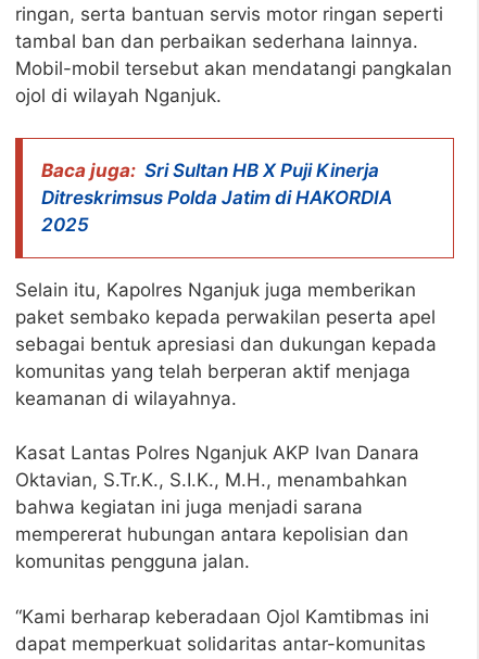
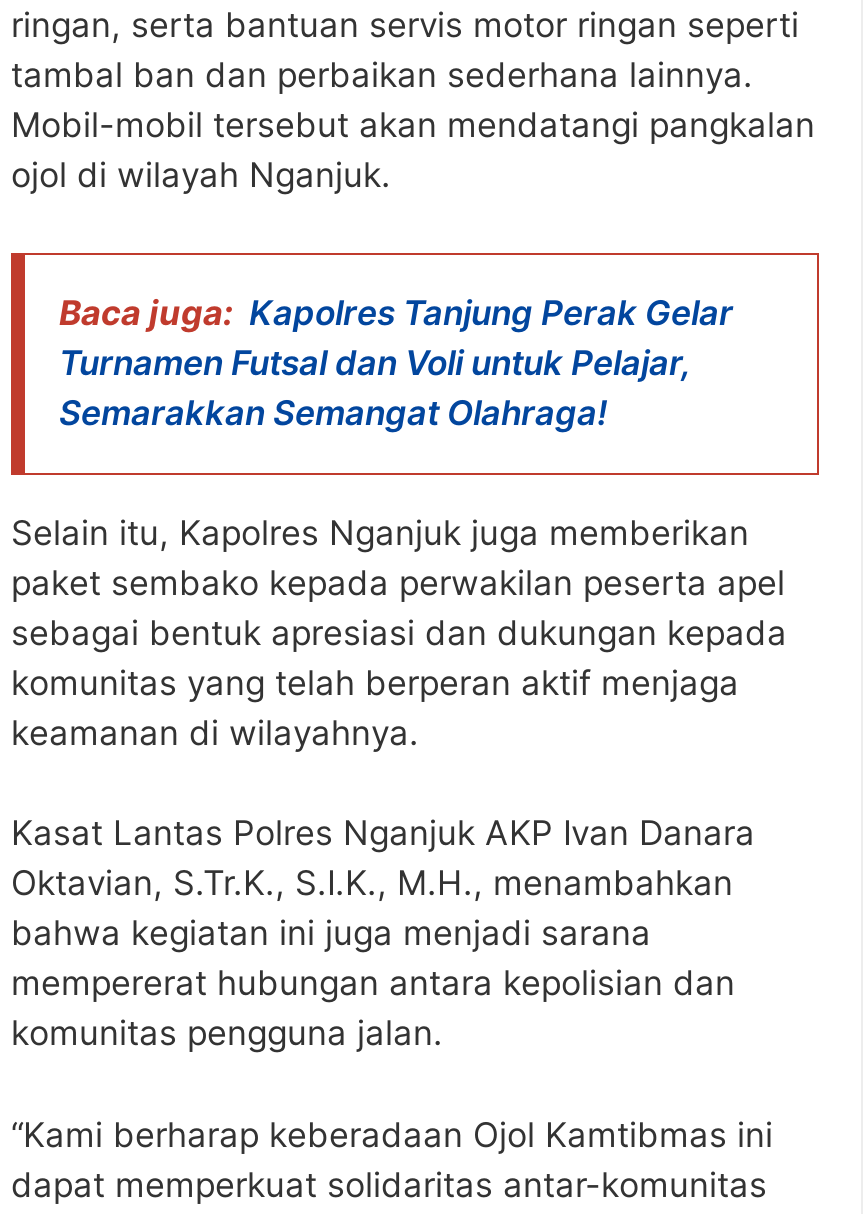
- Baca juga: Sri Sultan HB X Puji Kinerja
- Ditreskrimsus Polda Jatim di HAKORDIA
- 2025
+ Baca juga: Kapolres Tanjung Perak Gelar
+ Turnamen Futsal dan Voli untuk Pelajar,
+ Semarakkan Semangat Olahraga!
